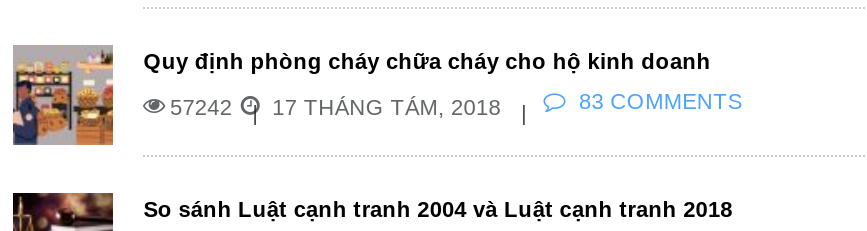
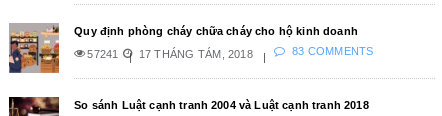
- 57242 17 THÁNG TÁM, 2018
+ 57241 17 THÁNG TÁM, 2018
